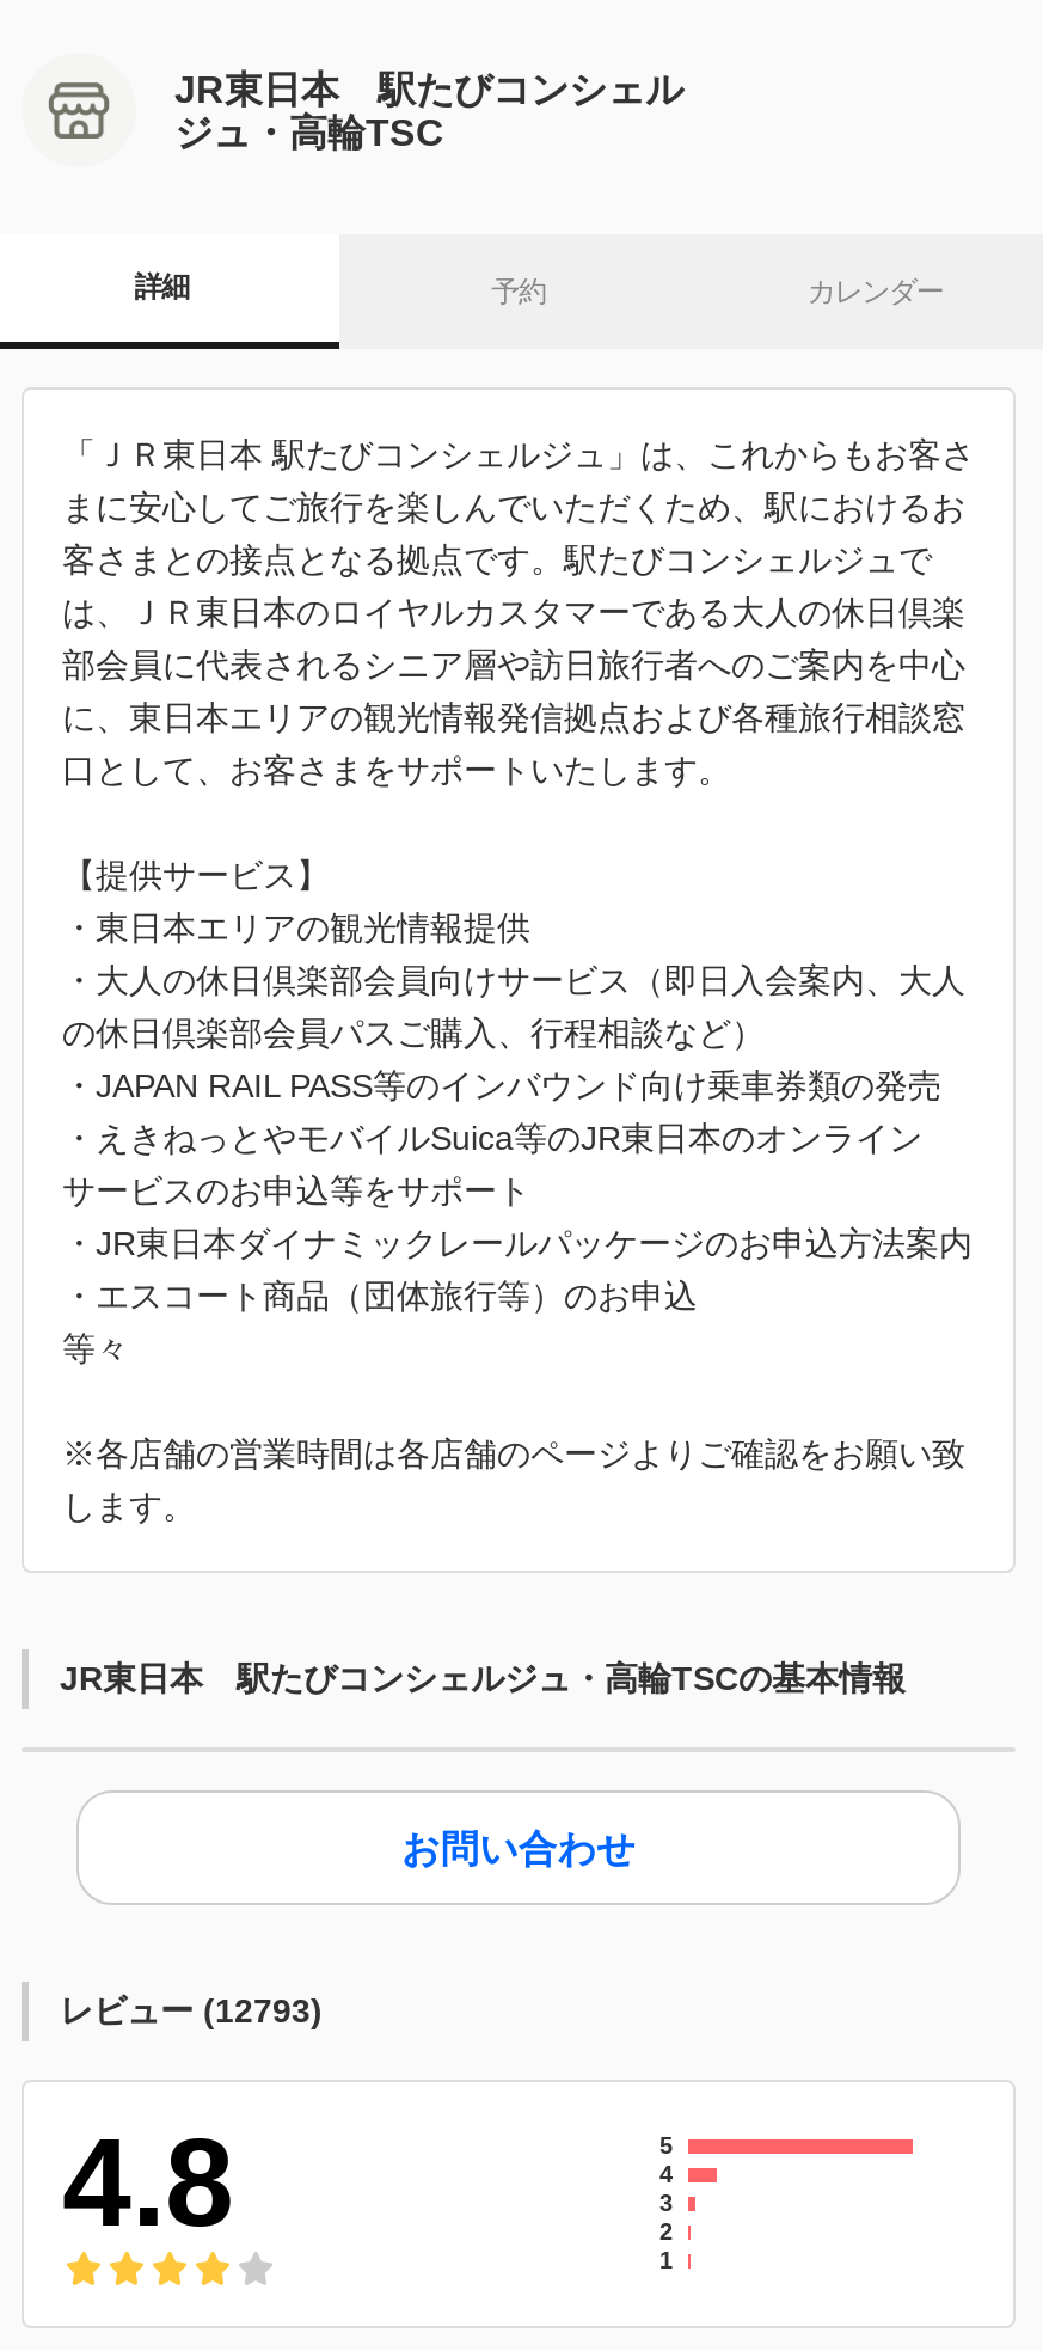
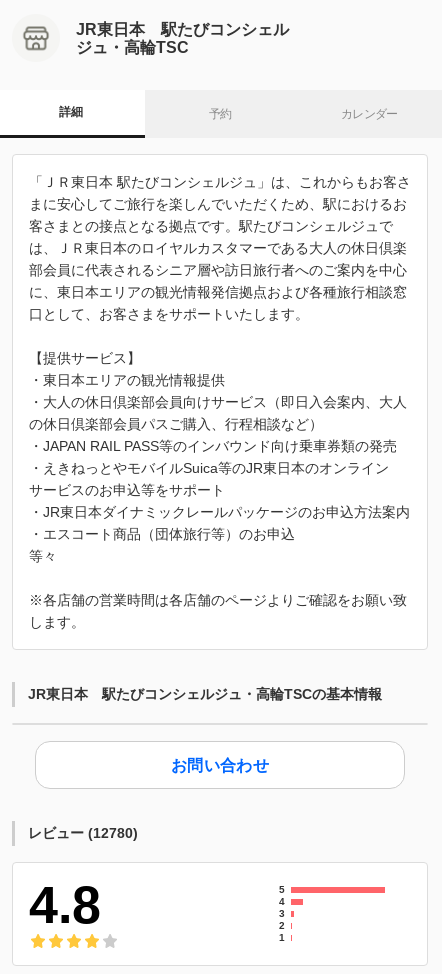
- レビュー(12793)
+ レビュー(12780)
